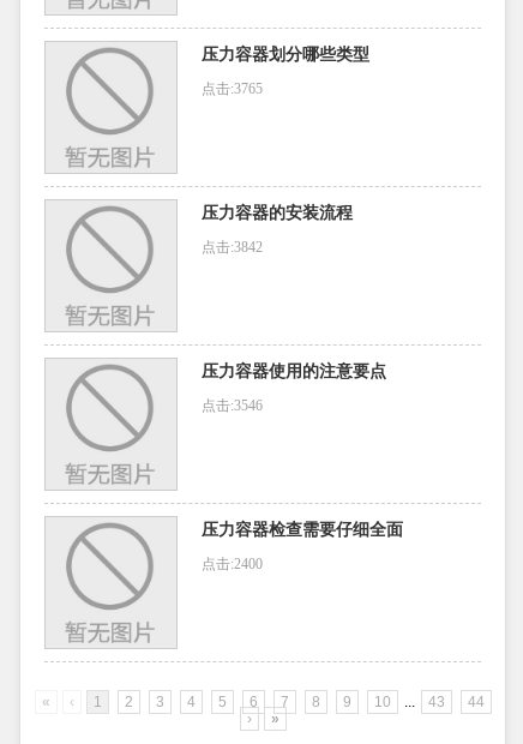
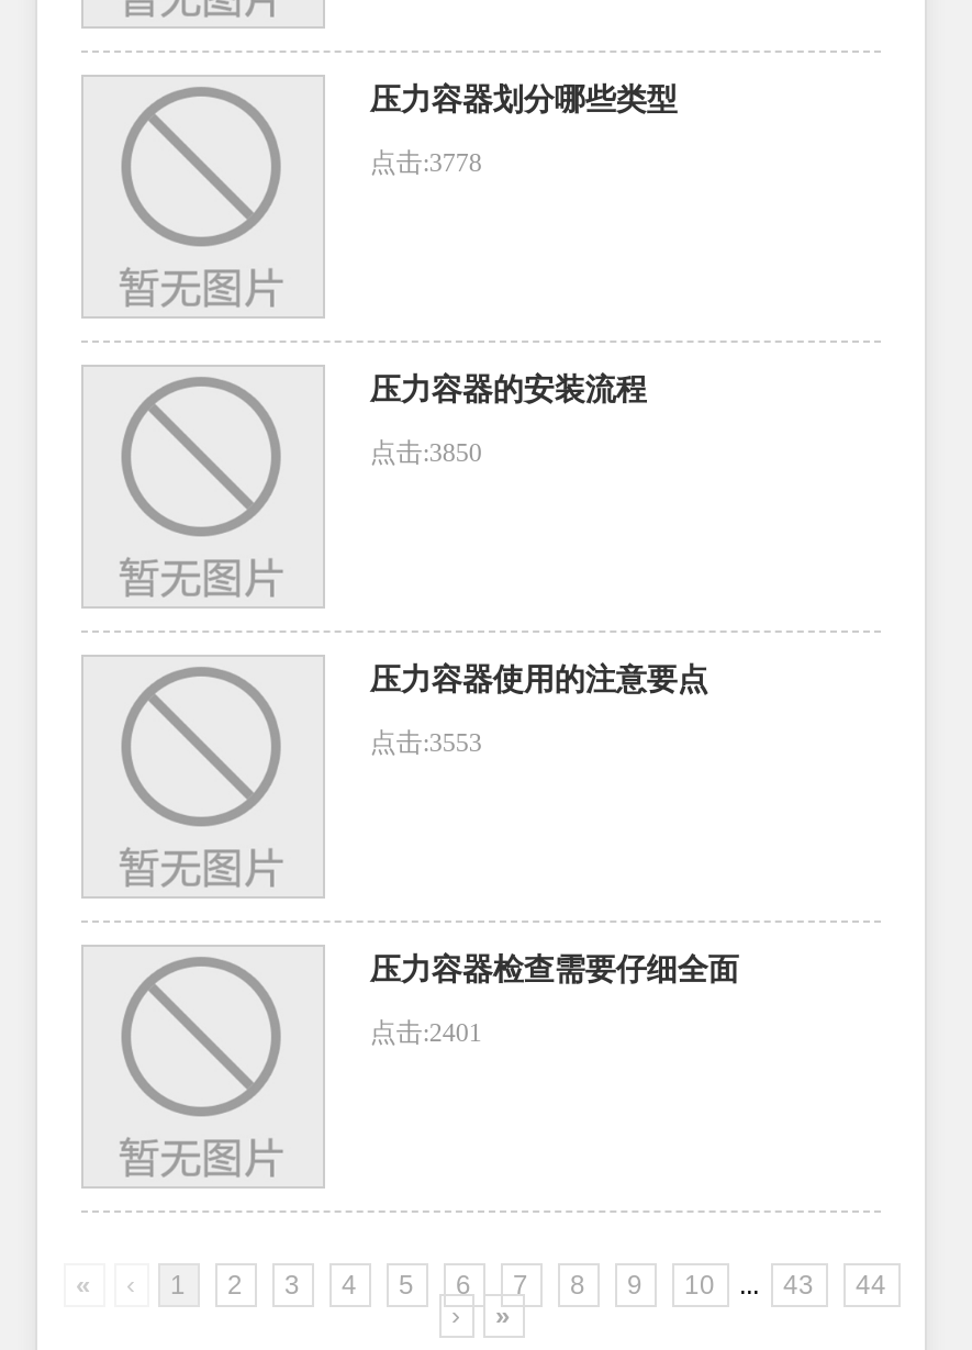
- 点击:3765
+ 点击:3778

- 点击:3842
+ 点击:3850

- 点击:3546
+ 点击:3553

- 点击:2400
+ 点击:2401
